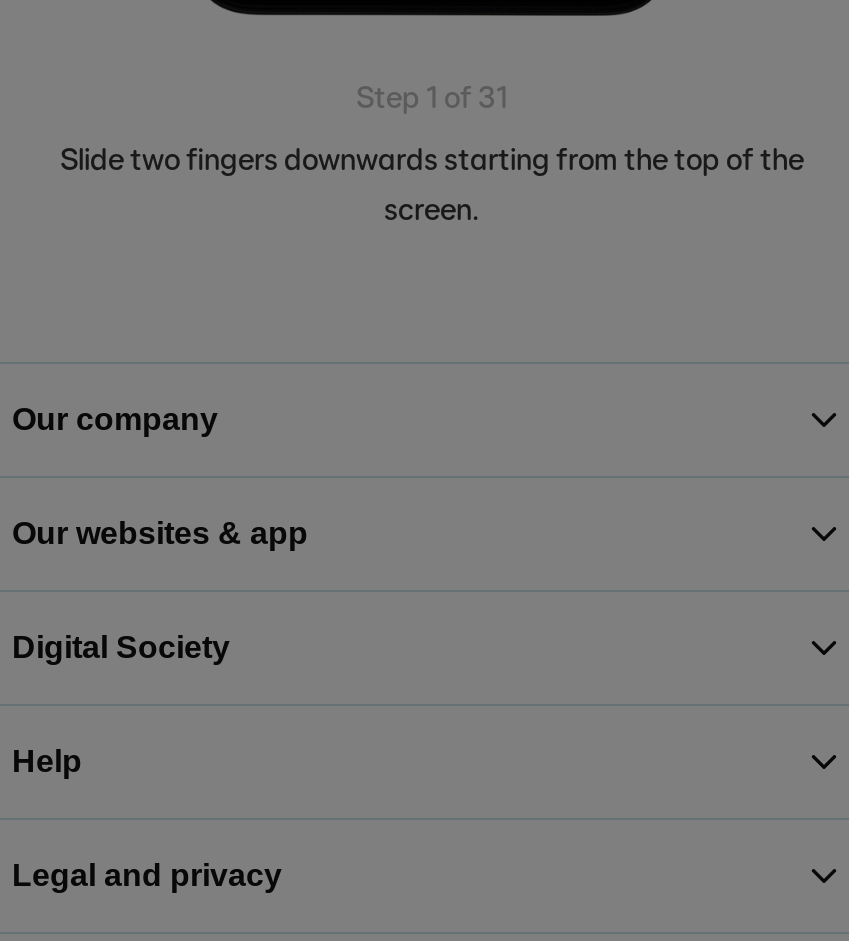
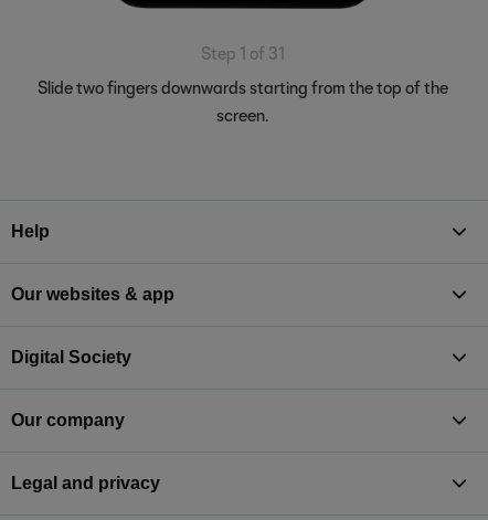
moved down: Our company

moved up: Help
